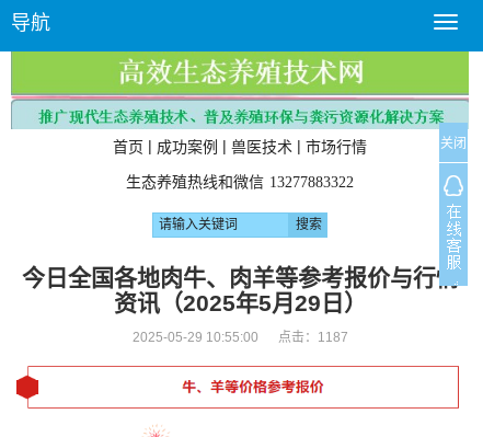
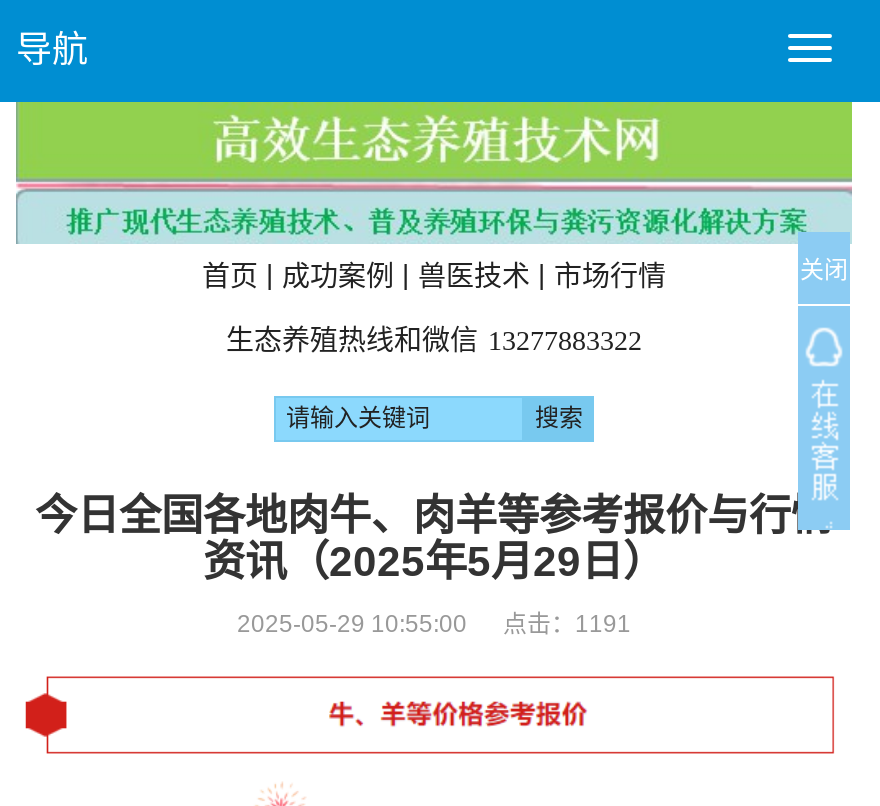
- 2025-05-29 10:55:00 点击：1187
+ 2025-05-29 10:55:00 点击：1191
